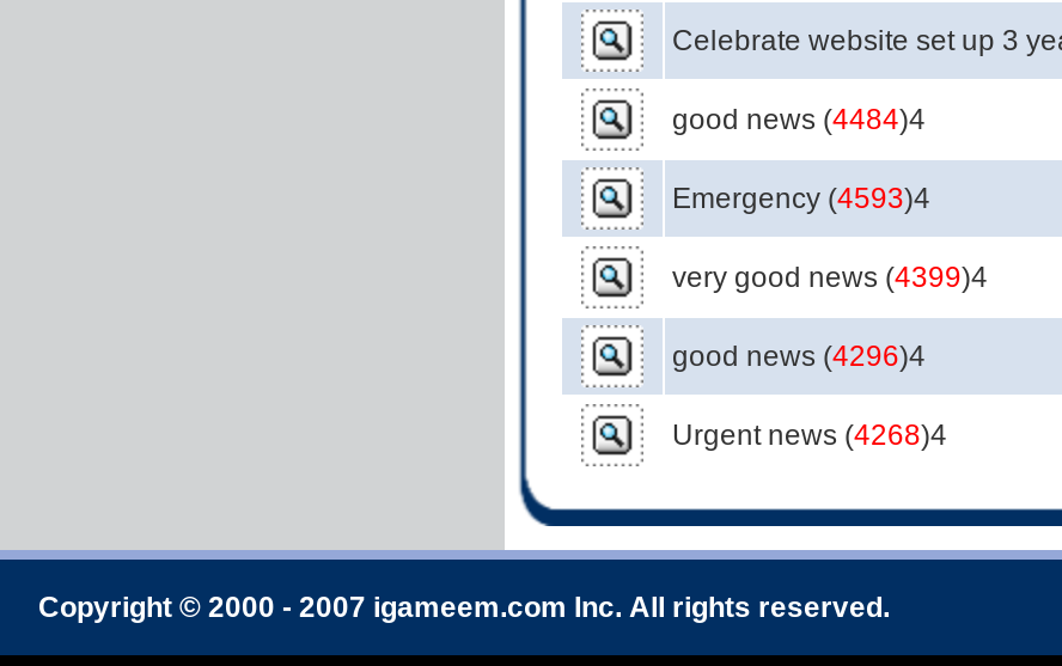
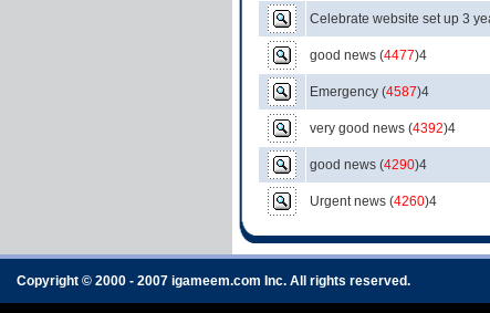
- good news (4484)4
+ good news (4477)4

- Emergency (4593)4
+ Emergency (4587)4

- very good news (4399)4
+ very good news (4392)4

- good news (4296)4
+ good news (4290)4

- Urgent news (4268)4
+ Urgent news (4260)4
